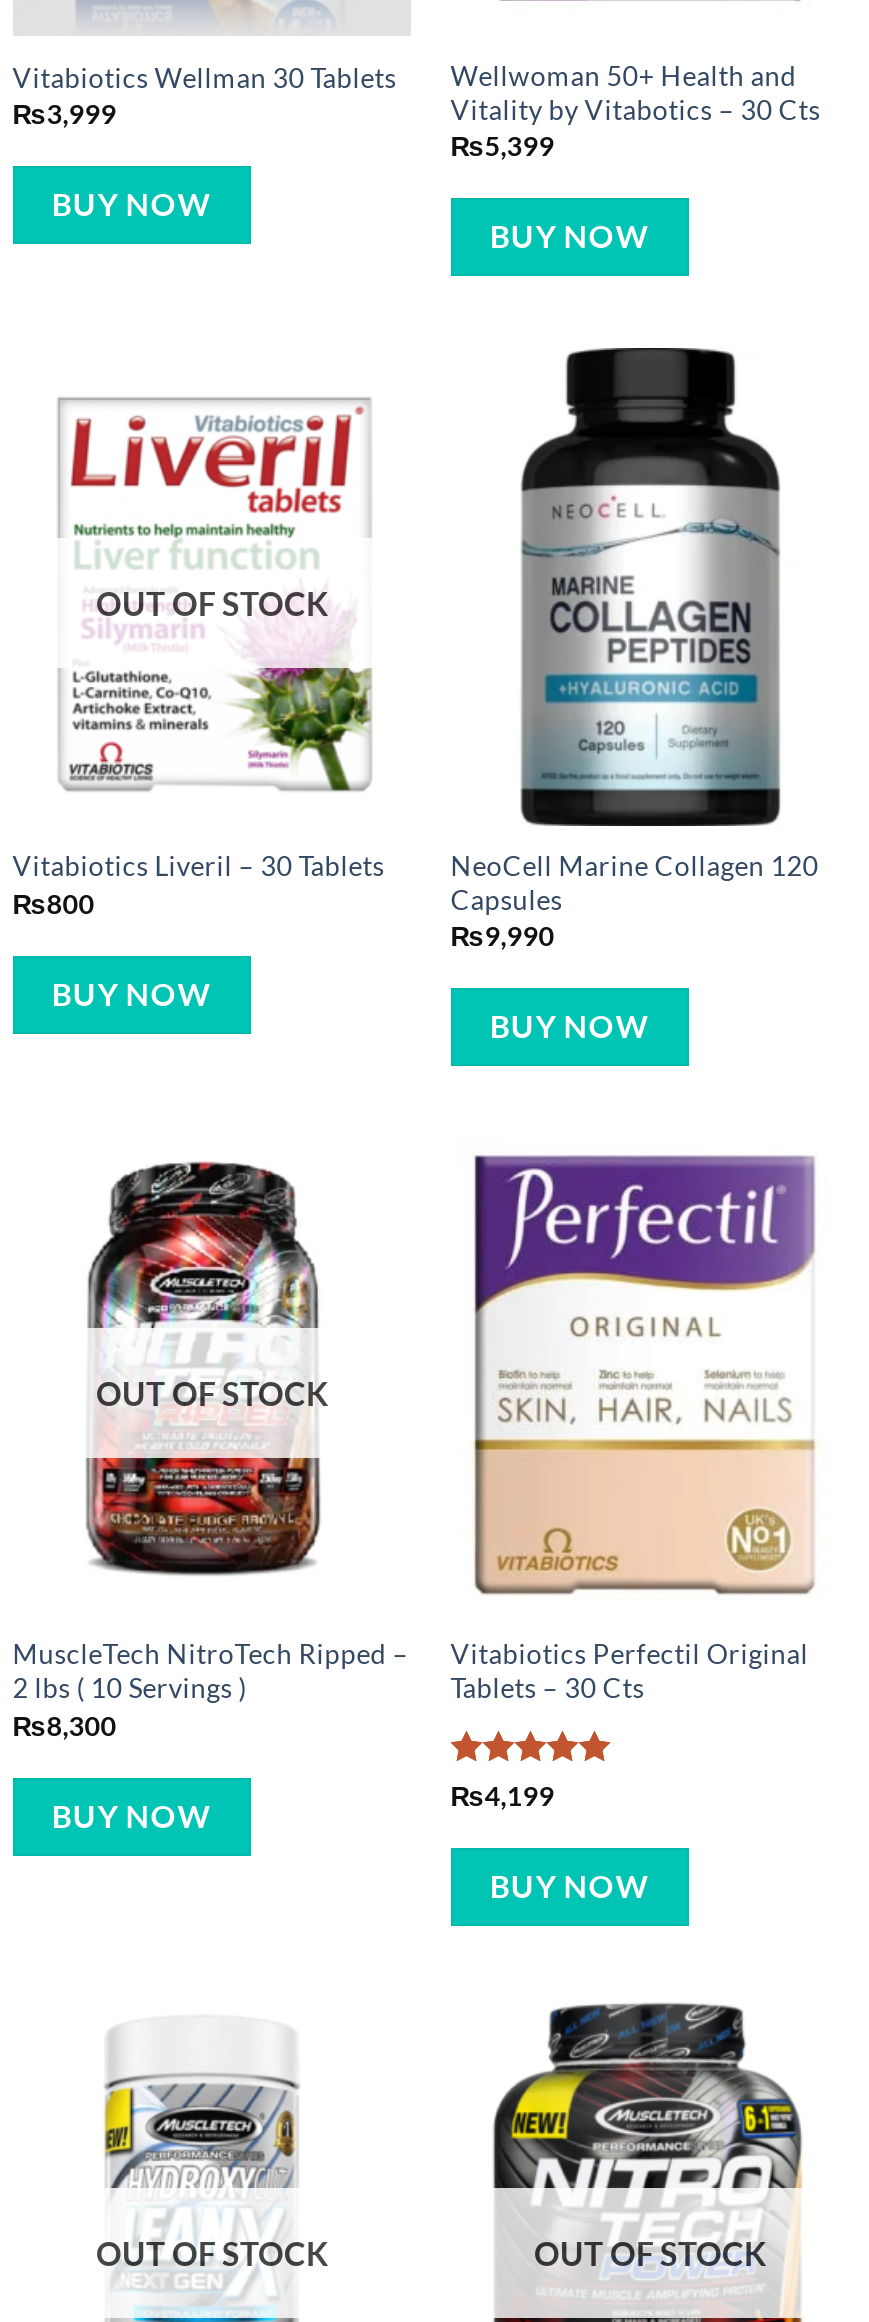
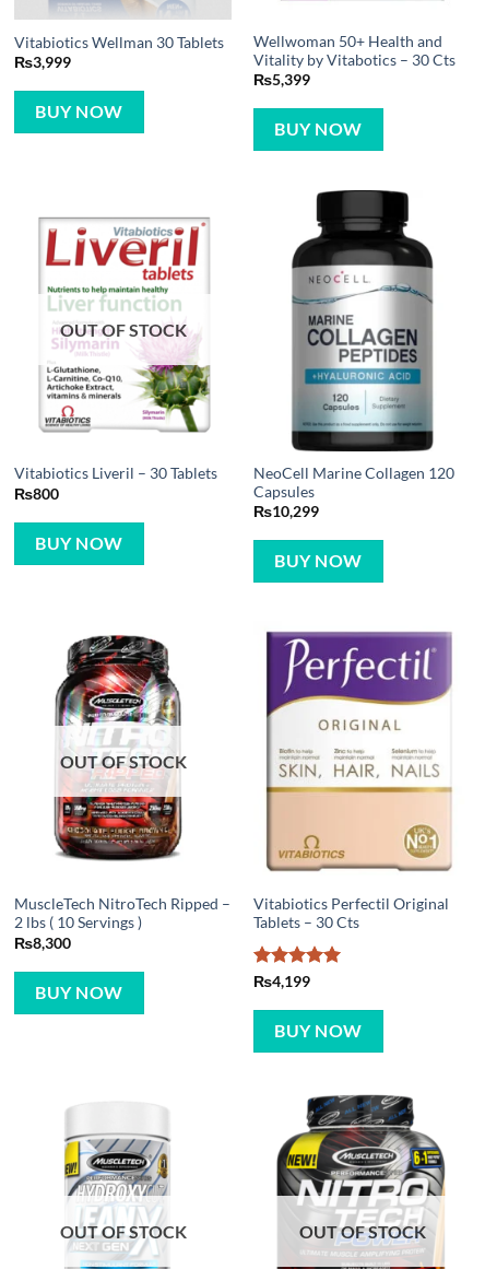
- ₨9,990
+ ₨10,299
